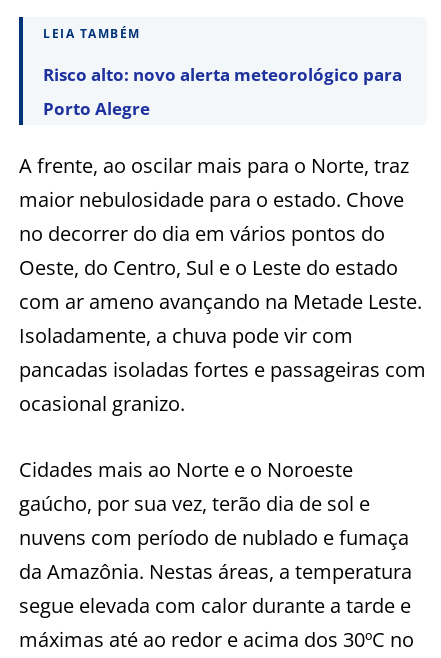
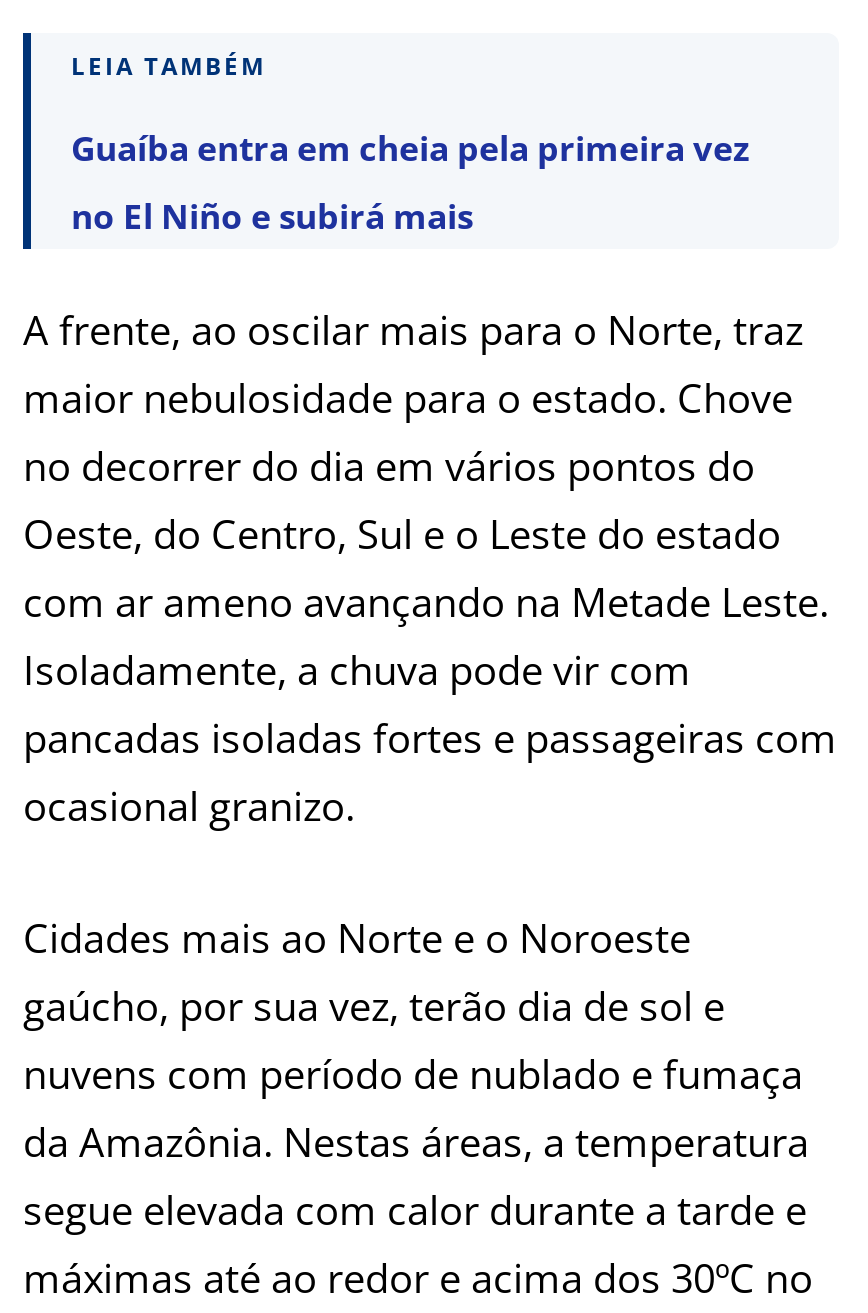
- Risco alto: novo alerta meteorológico para
+ Guaíba entra em cheia pela primeira vez

- Porto Alegre
+ no El Niño e subirá mais
